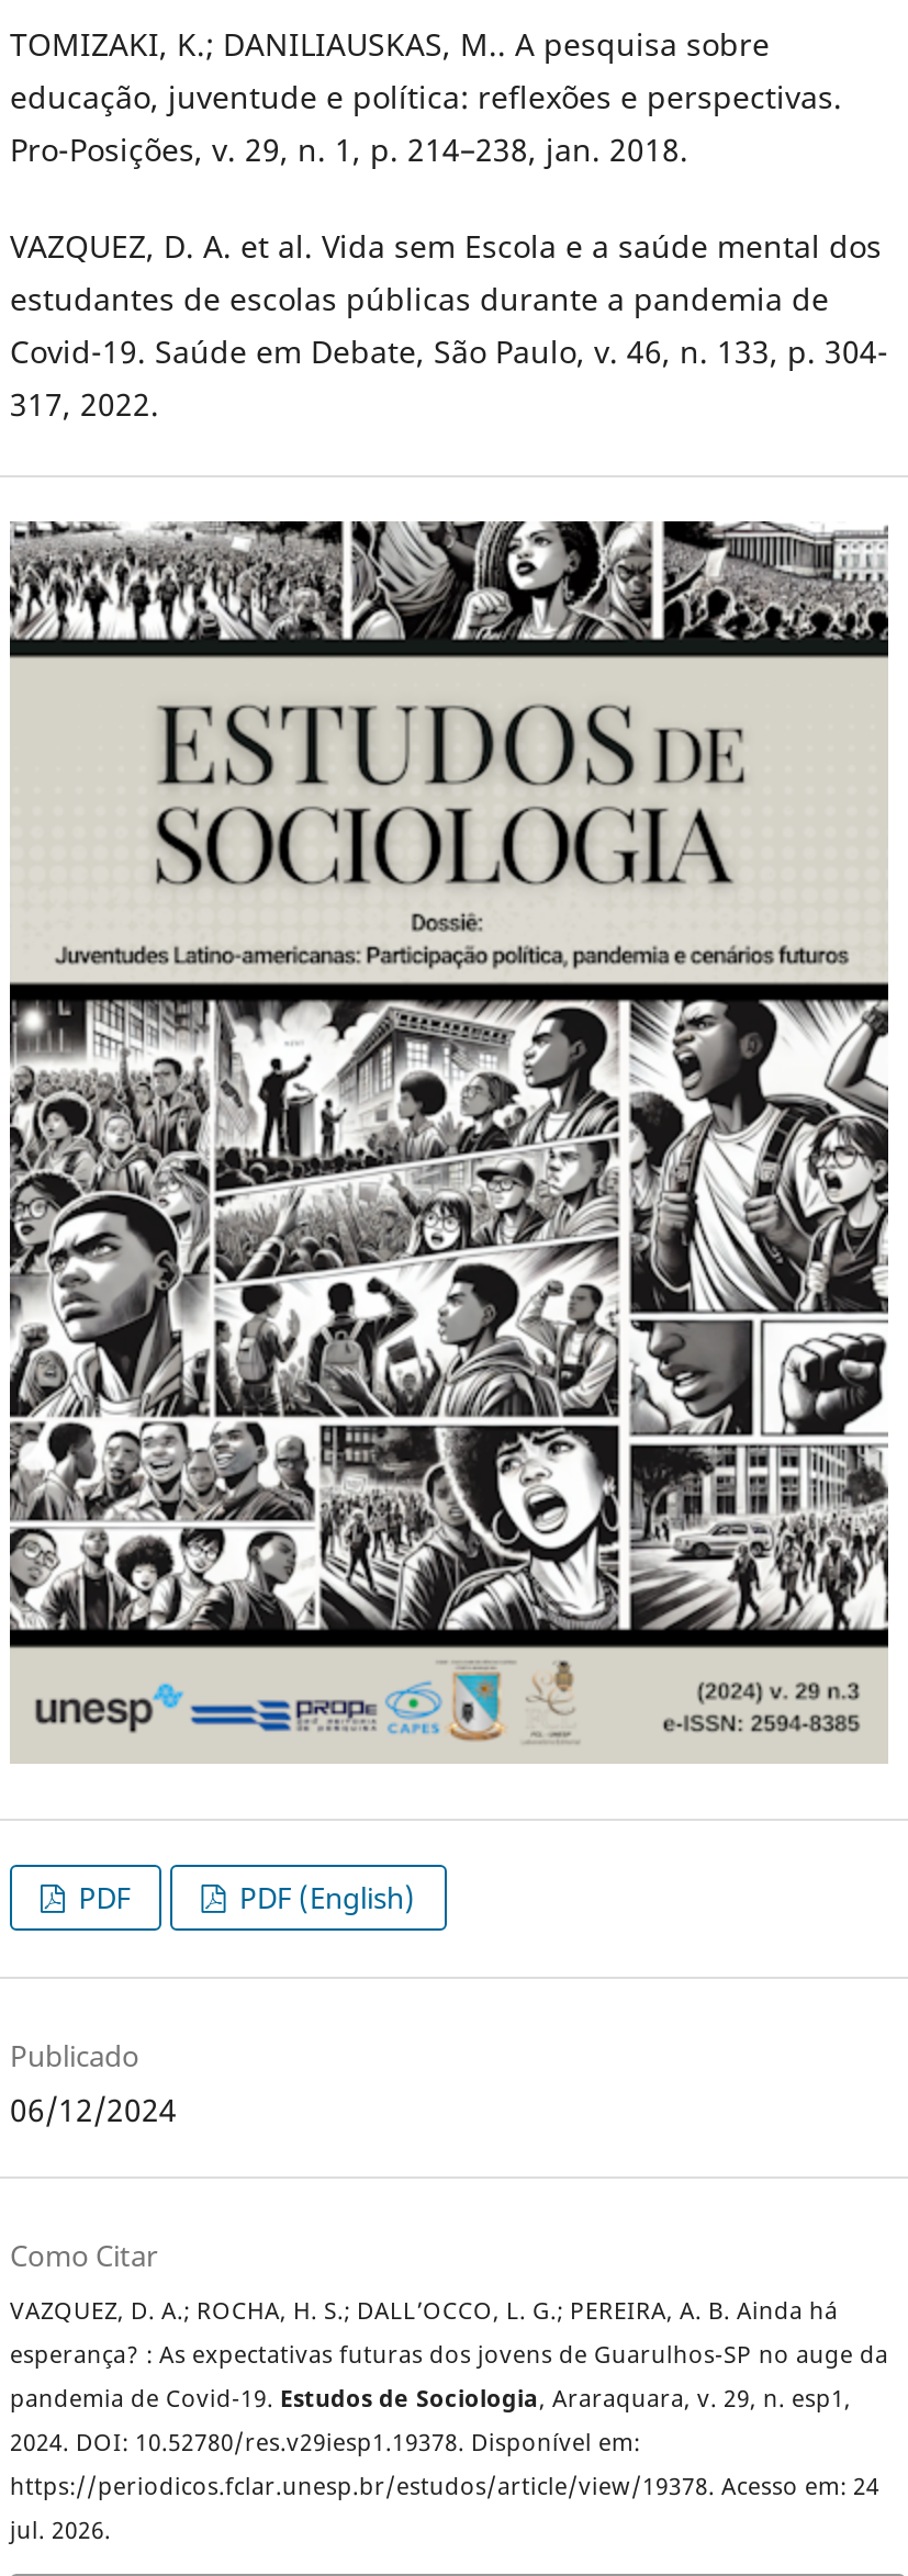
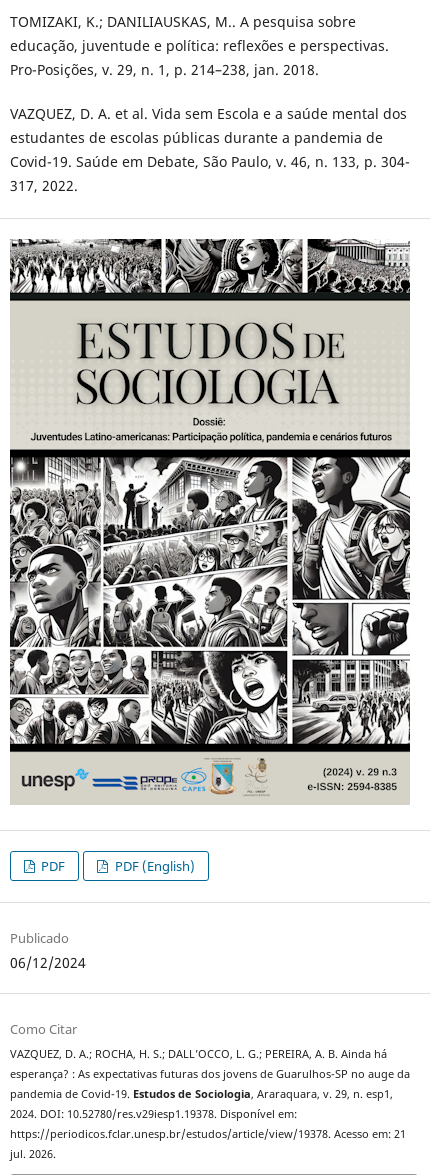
- https://periodicos.fclar.unesp.br/estudos/article/view/19378. Acesso em: 24
+ https://periodicos.fclar.unesp.br/estudos/article/view/19378. Acesso em: 21
